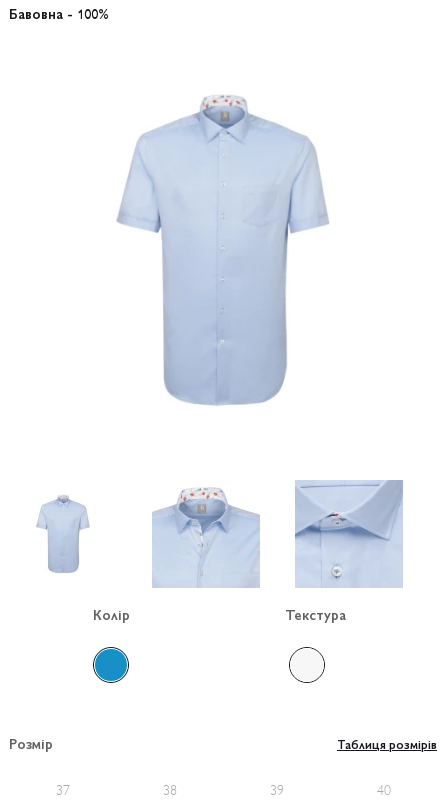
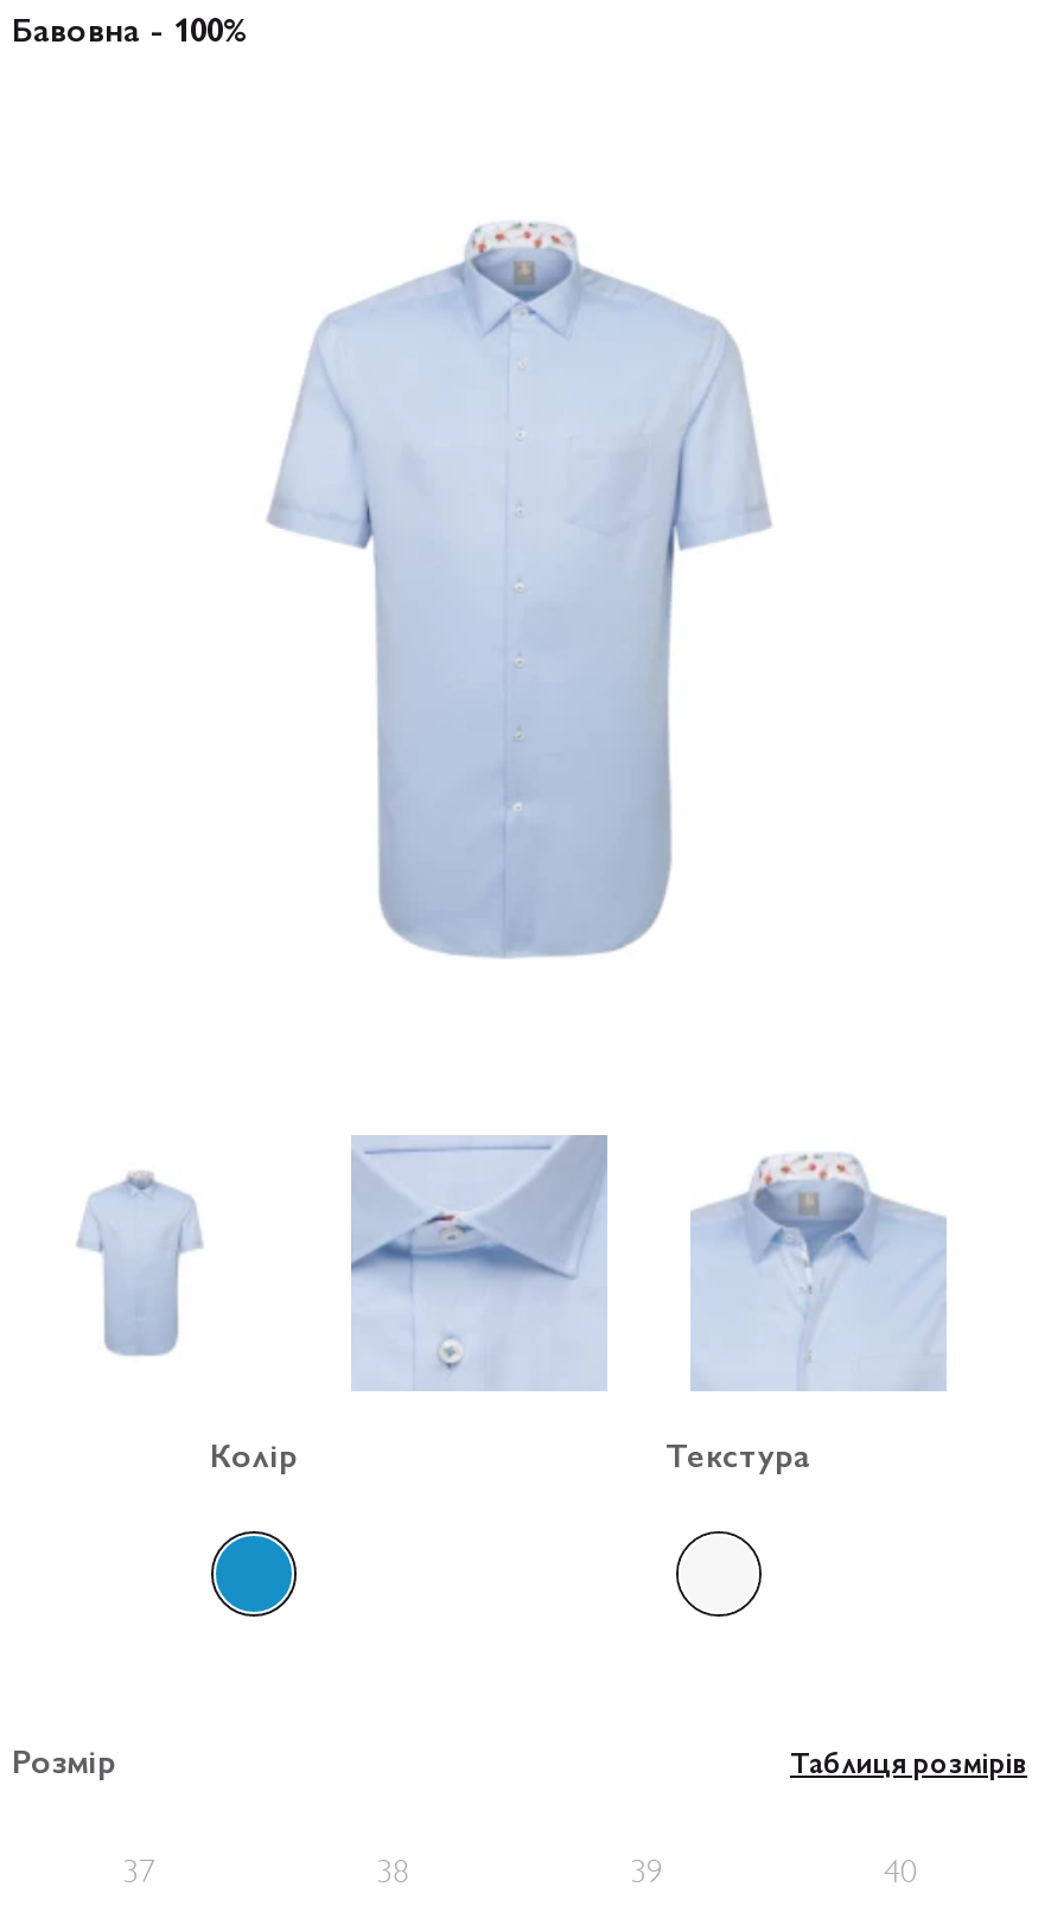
- [image]
+ [image]

- [image]
+ [image]
